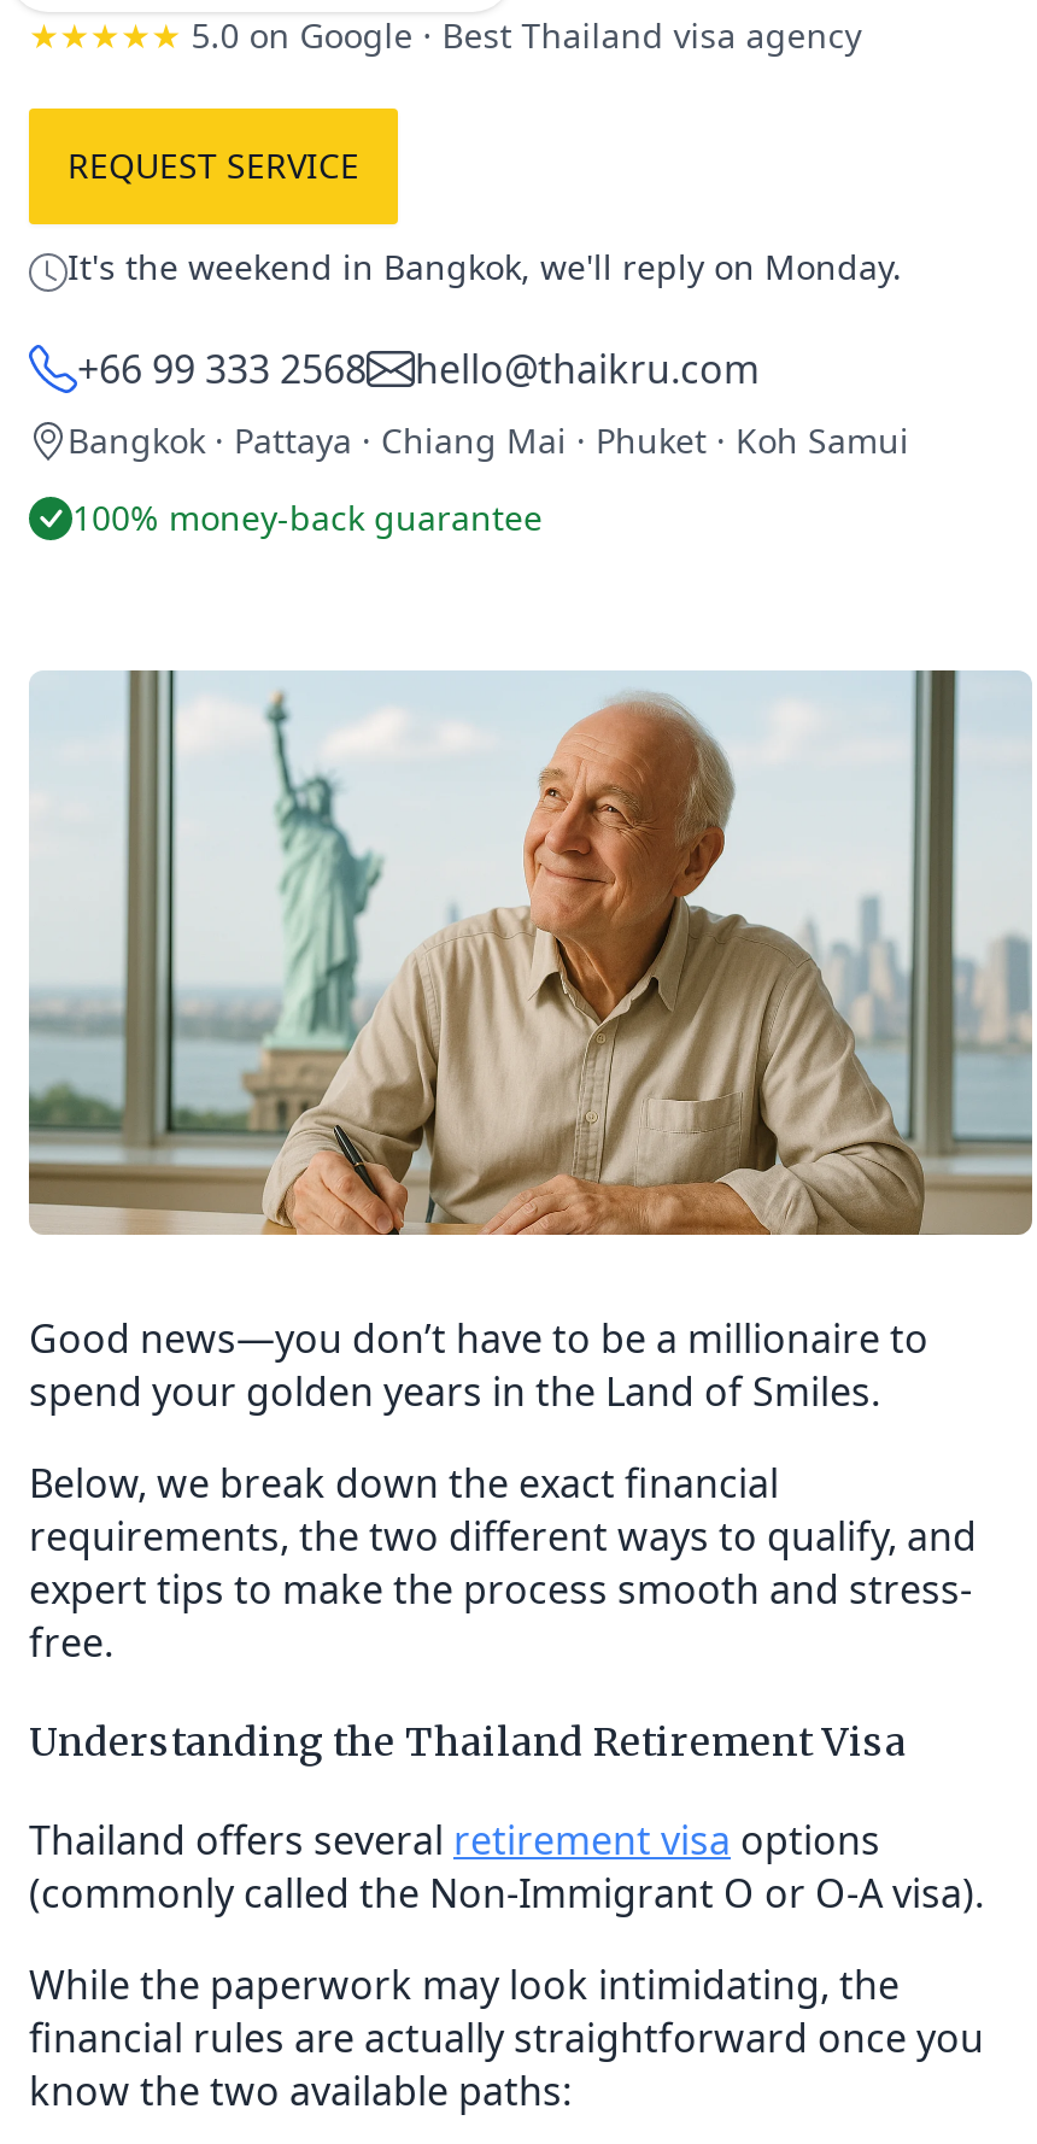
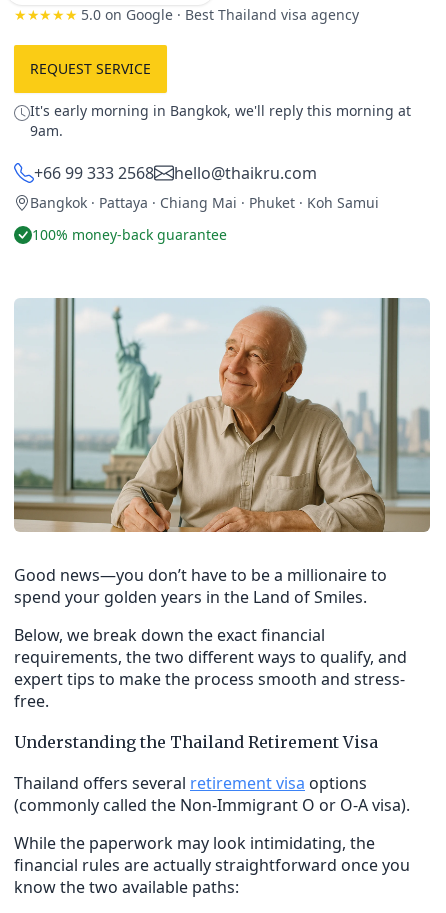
- It's the weekend in Bangkok, we'll reply on Monday.
+ It's early morning in Bangkok, we'll reply this morning at
+ 9am.
